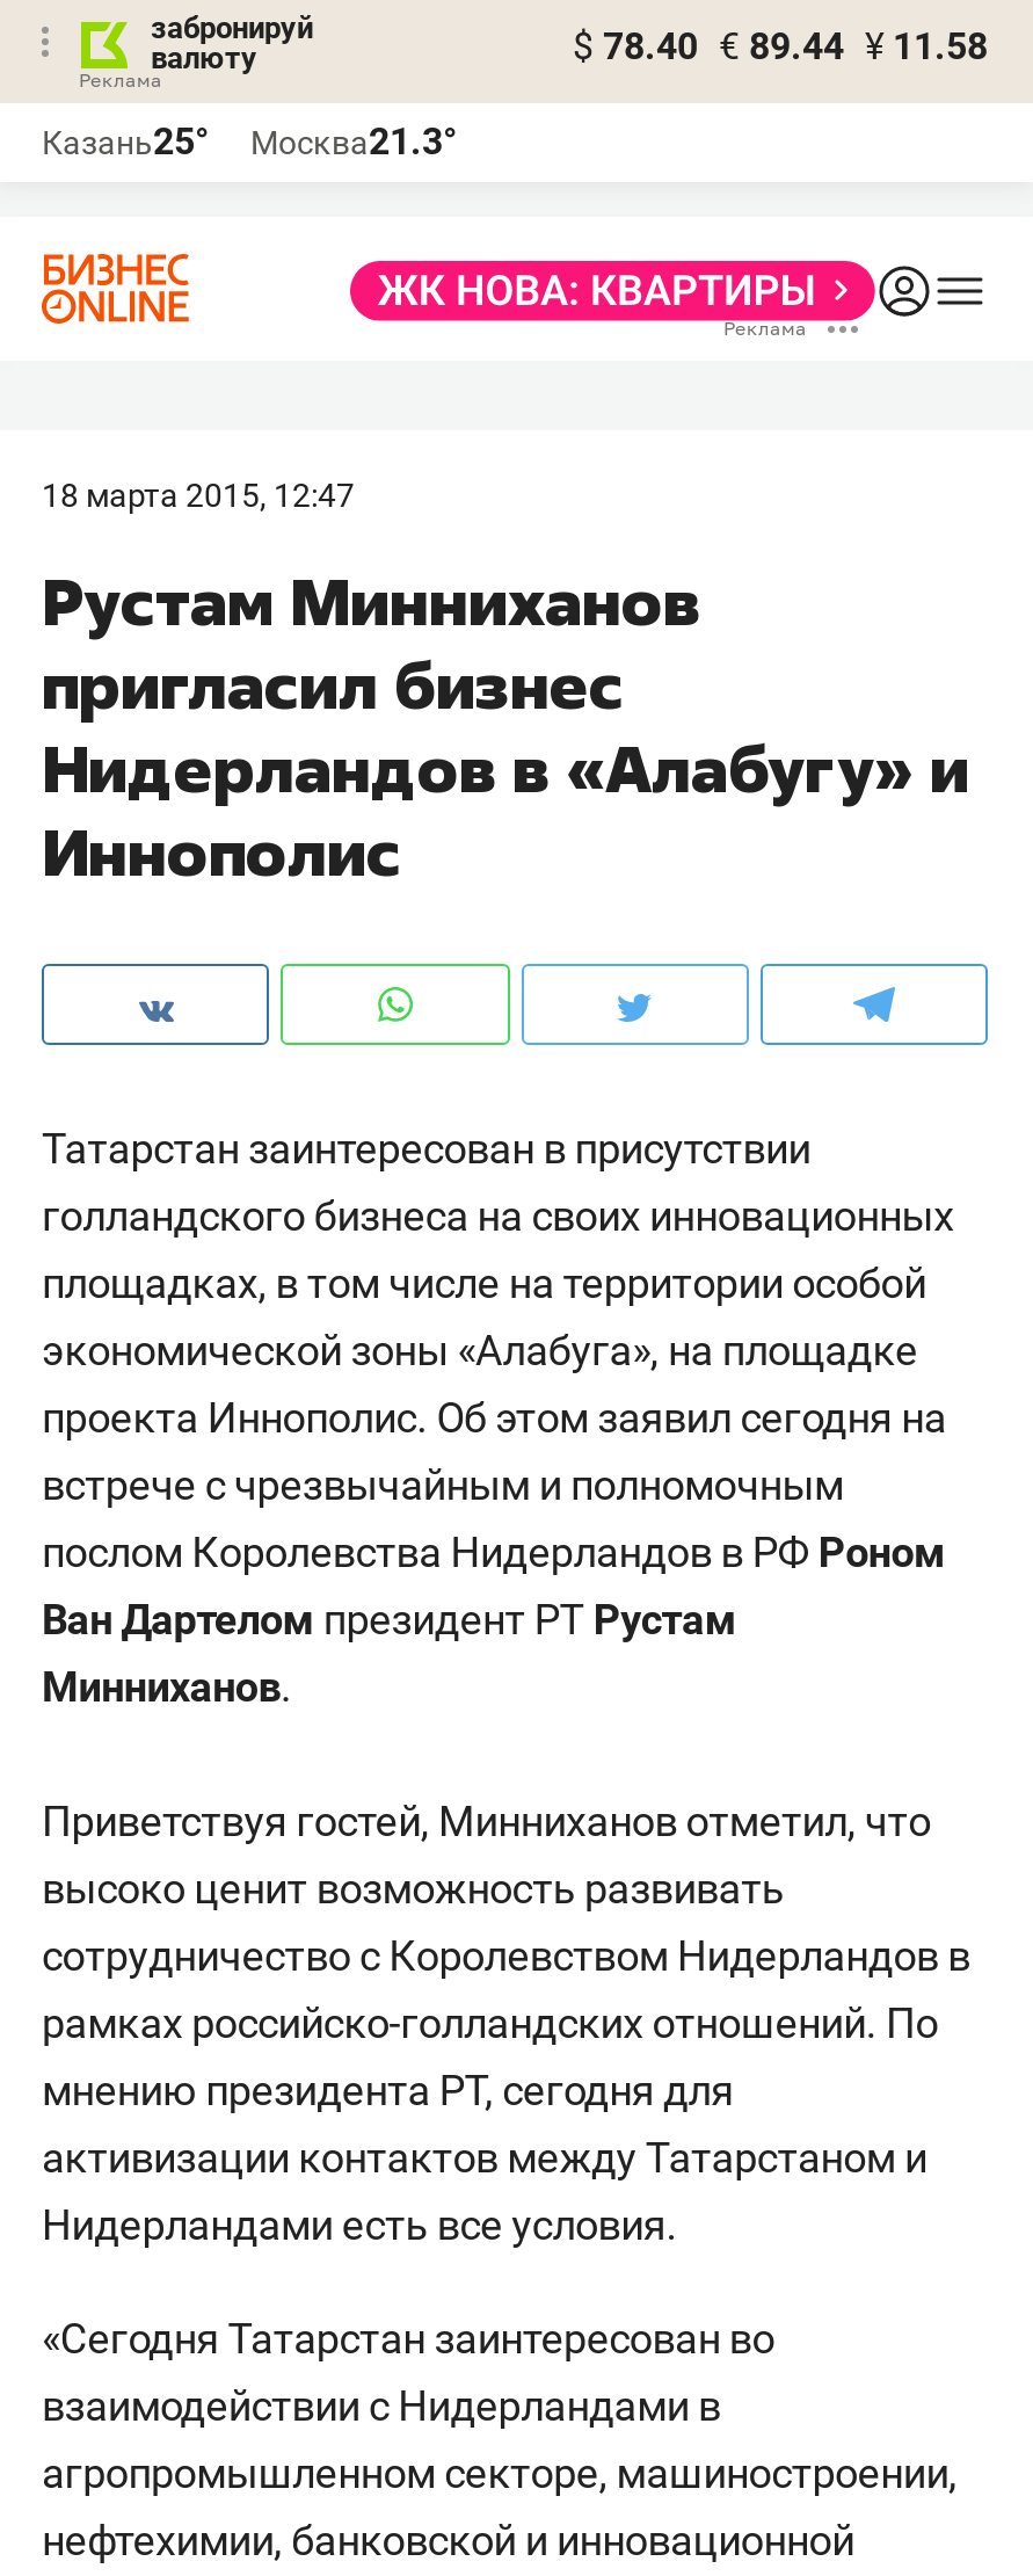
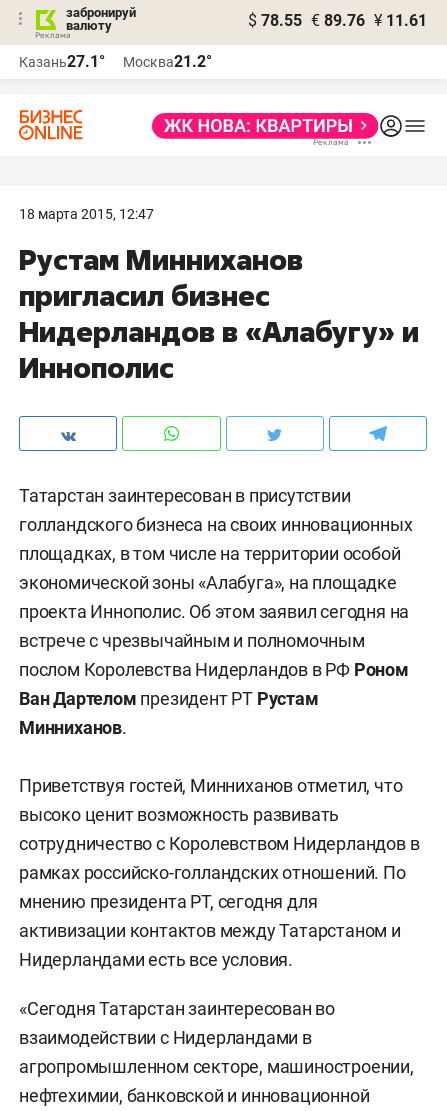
- $ 78.40 € 89.44 ¥ 11.58
+ $ 78.55 € 89.76 ¥ 11.61

- Казань25°
+ Казань27.1°

- Москва21.3°
+ Москва21.2°
